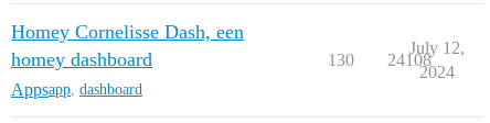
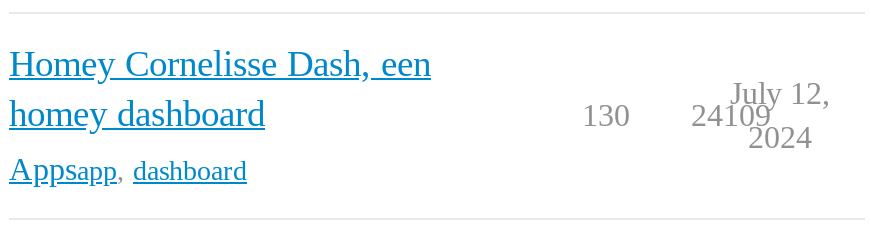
- 130 24108
+ 130 24109
